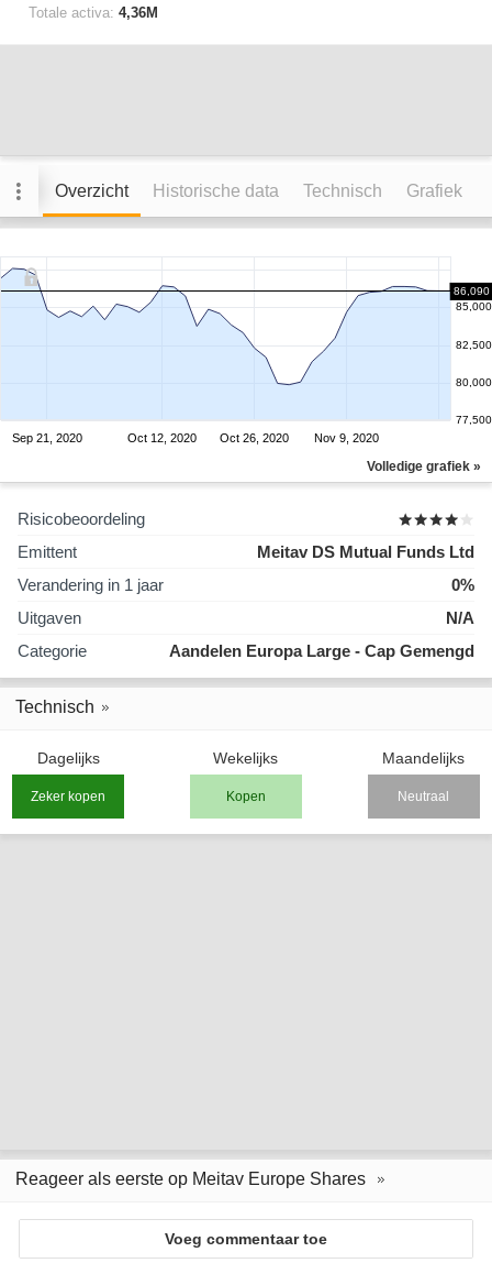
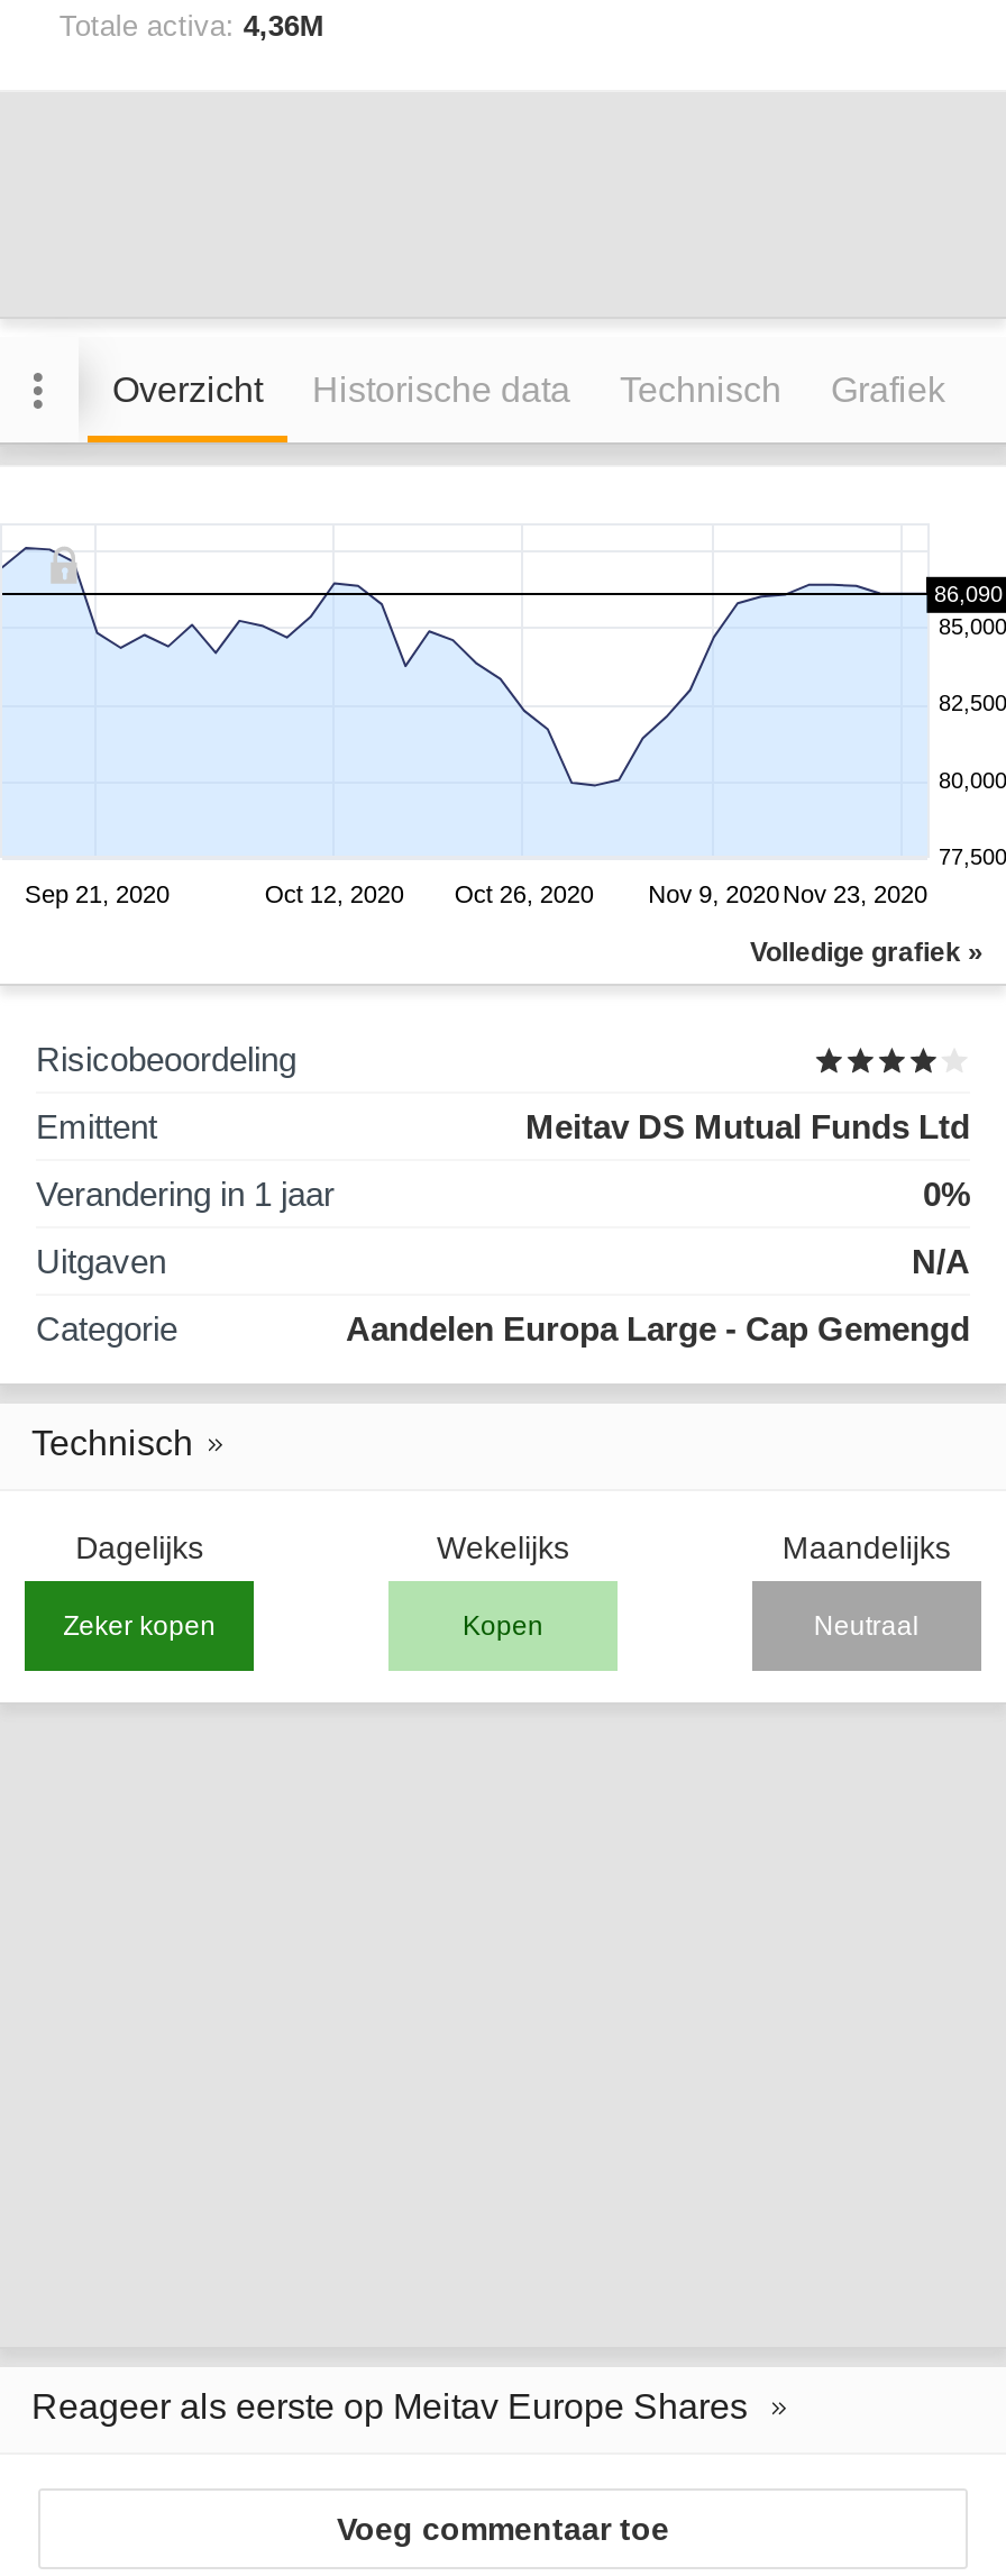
- Oct 12, 2020 Oct 26, 2020 Nov 9, 2020
+ Oct 12, 2020 Oct 26, 2020 Nov 9, 2020 Nov 23, 2020
